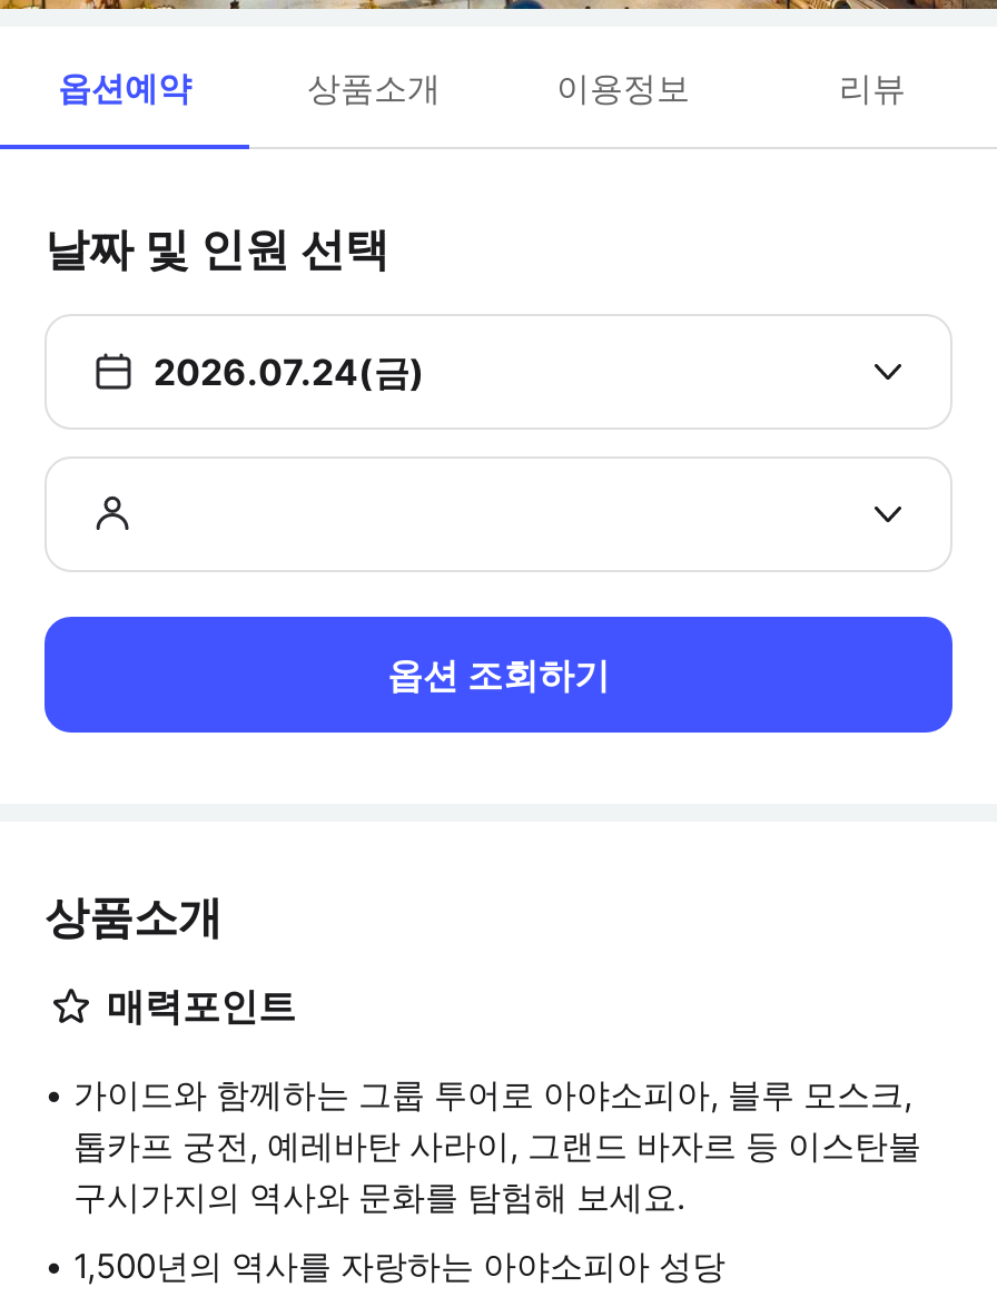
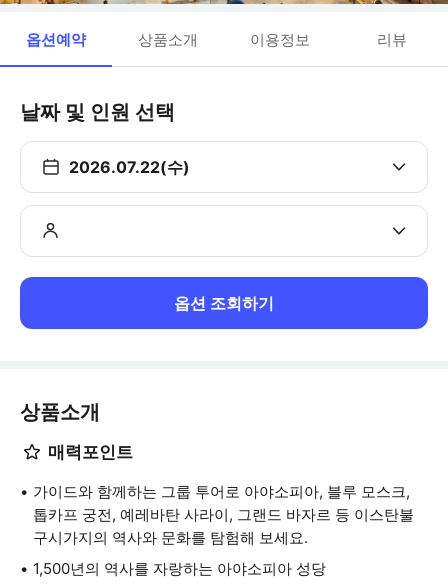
- 2026.07.24(금)
+ 2026.07.22(수)
